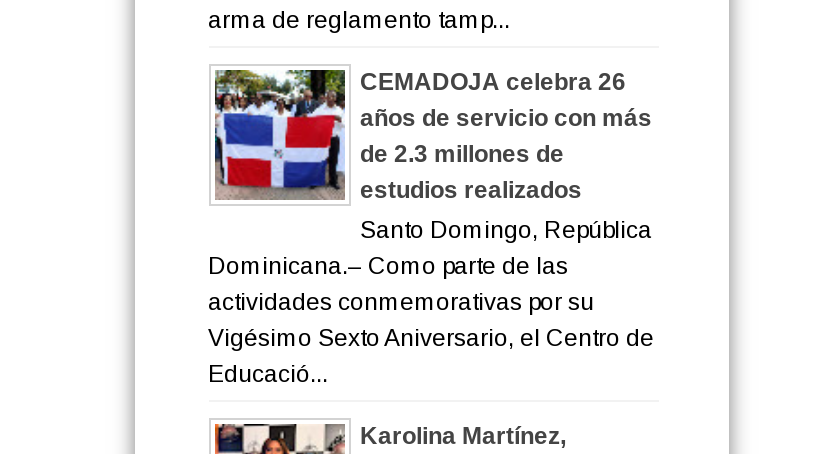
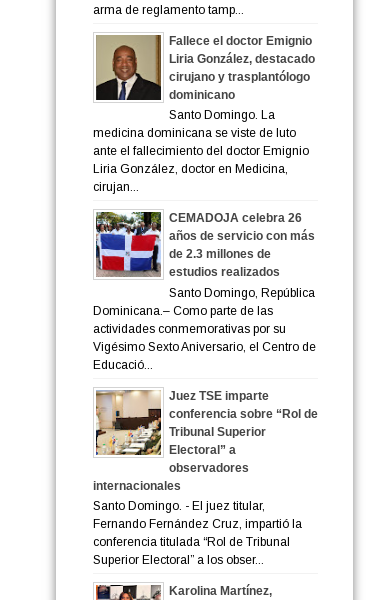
+ [image]
+ Fallece el doctor Emignio
+ Liria González, destacado
+ cirujano y trasplantólogo
+ dominicano
+ Santo Domingo. La
+ medicina dominicana se viste de luto
+ ante el fallecimiento del doctor Emignio
+ Liria González, doctor en Medicina,
+ cirujan...

+ [image]
+ Juez TSE imparte
+ conferencia sobre “Rol de
+ Tribunal Superior
+ Electoral” a
+ observadores
+ internacionales
+ Santo Domingo. - El juez titular,
+ Fernando Fernández Cruz, impartió la
+ conferencia titulada “Rol de Tribunal
+ Superior Electoral” a los obser...
